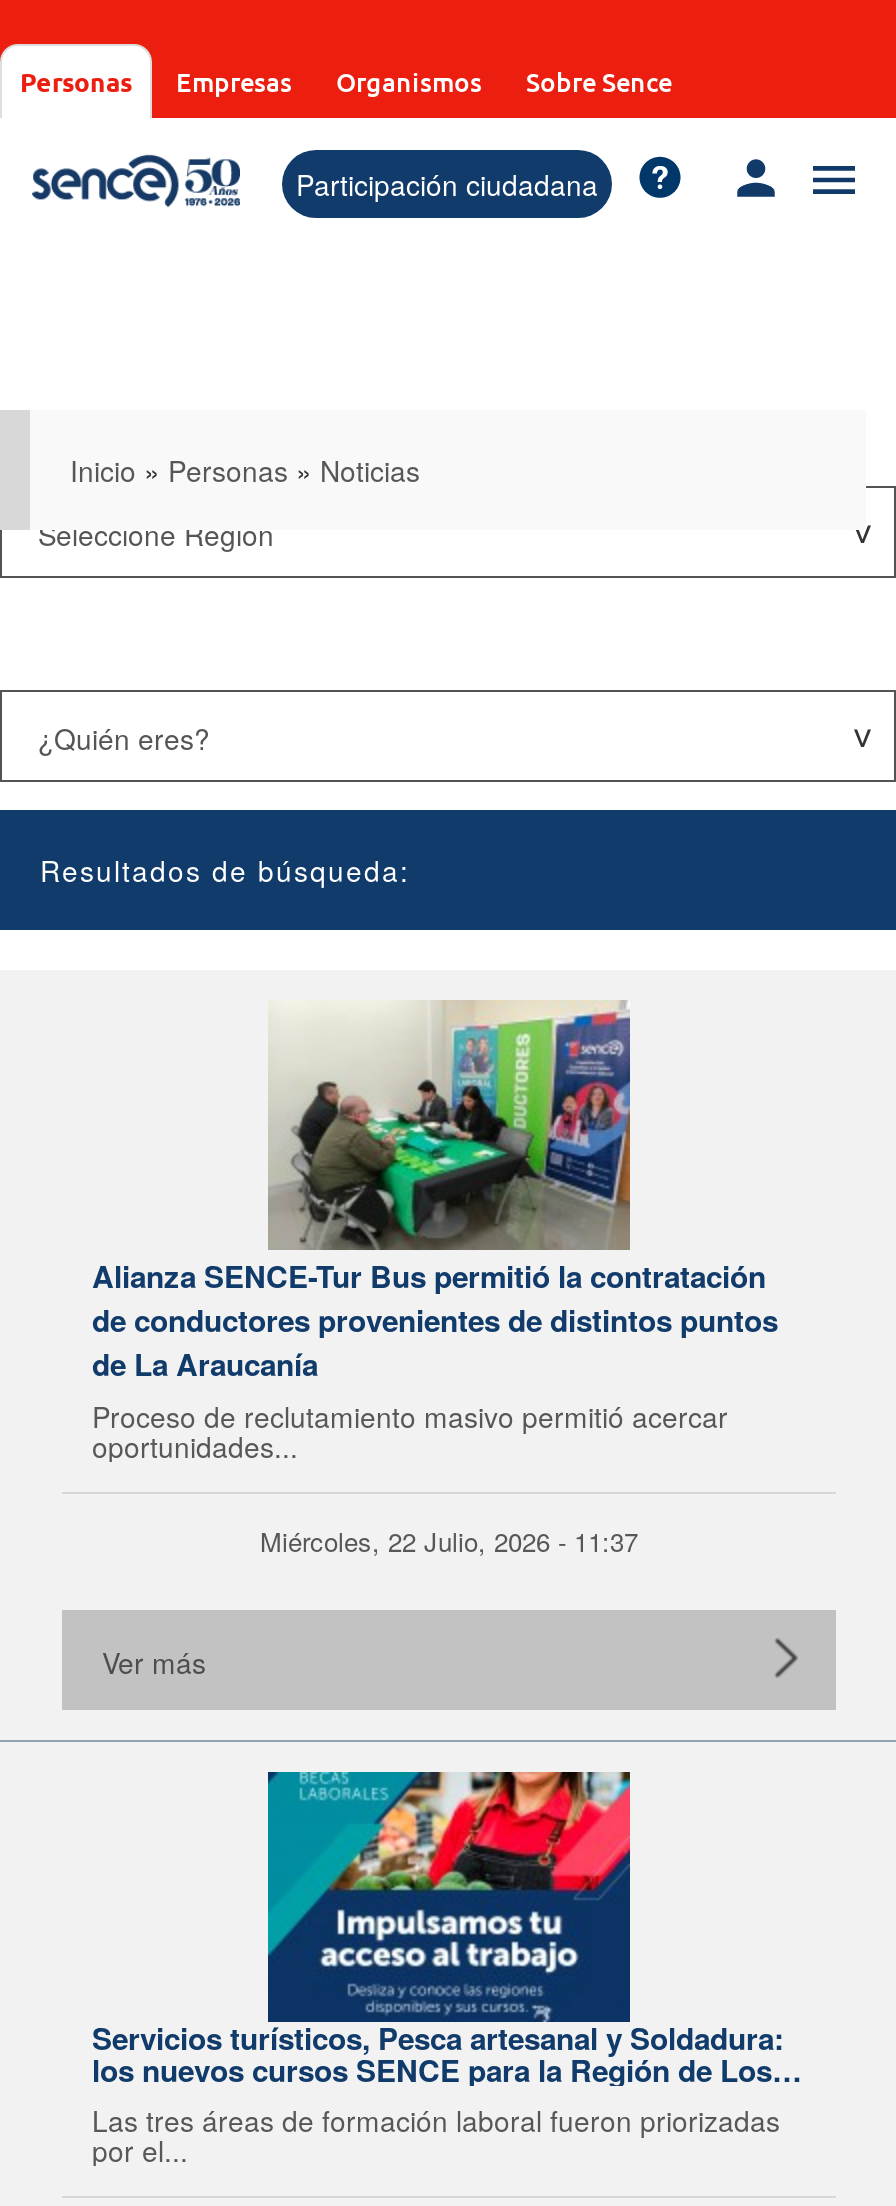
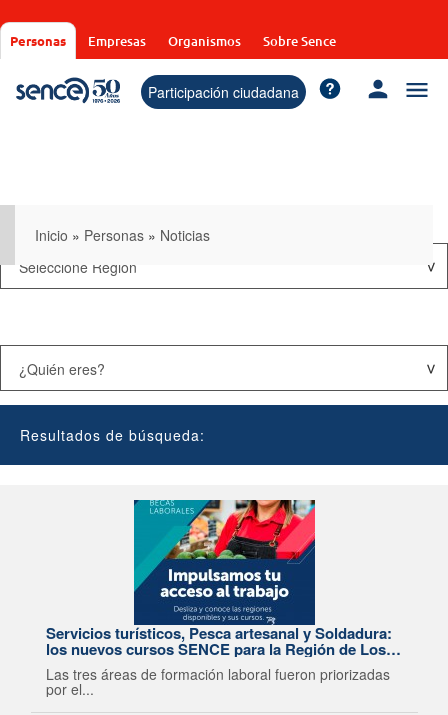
- [image]
- Alianza SENCE-Tur Bus permitió la contratación
- de conductores provenientes de distintos puntos
- de La Araucanía
- Proceso de reclutamiento masivo permitió acercar
- oportunidades...
- Miércoles, 22 Julio, 2026 - 11:37
- Ver más
